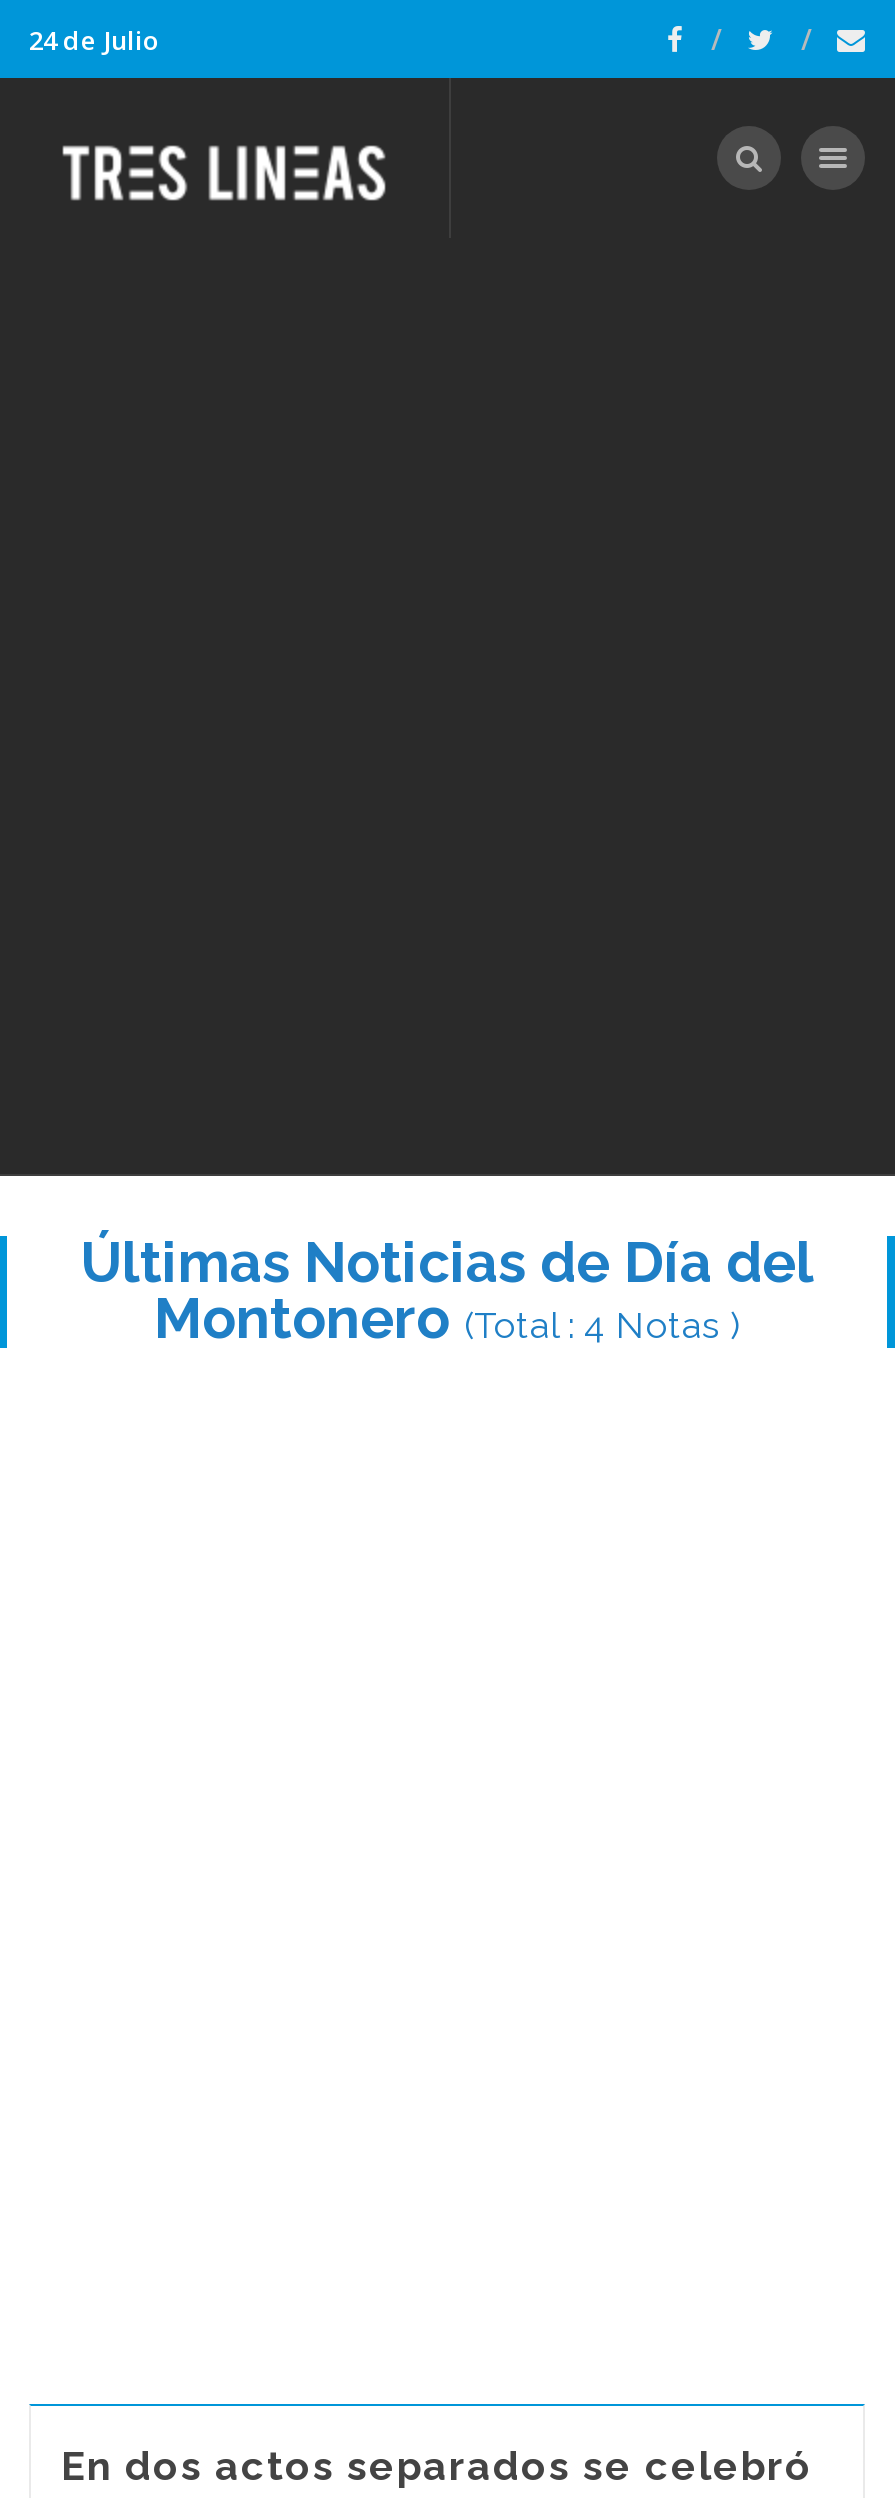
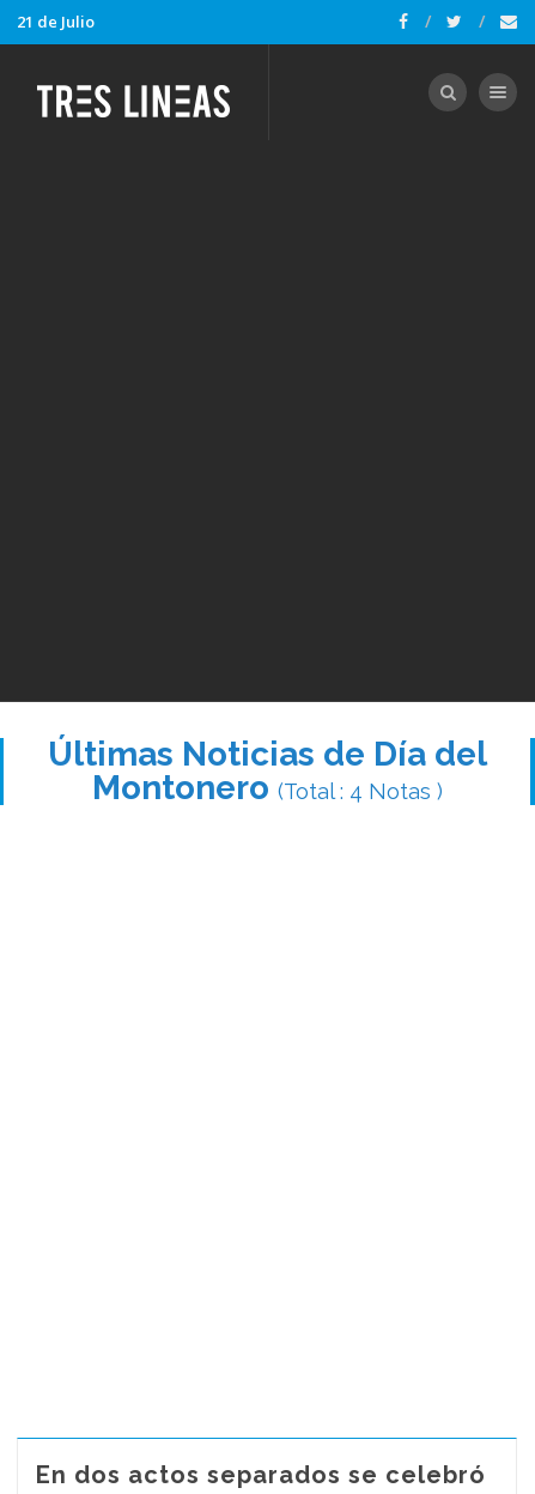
- 24 de Julio
+ 21 de Julio
